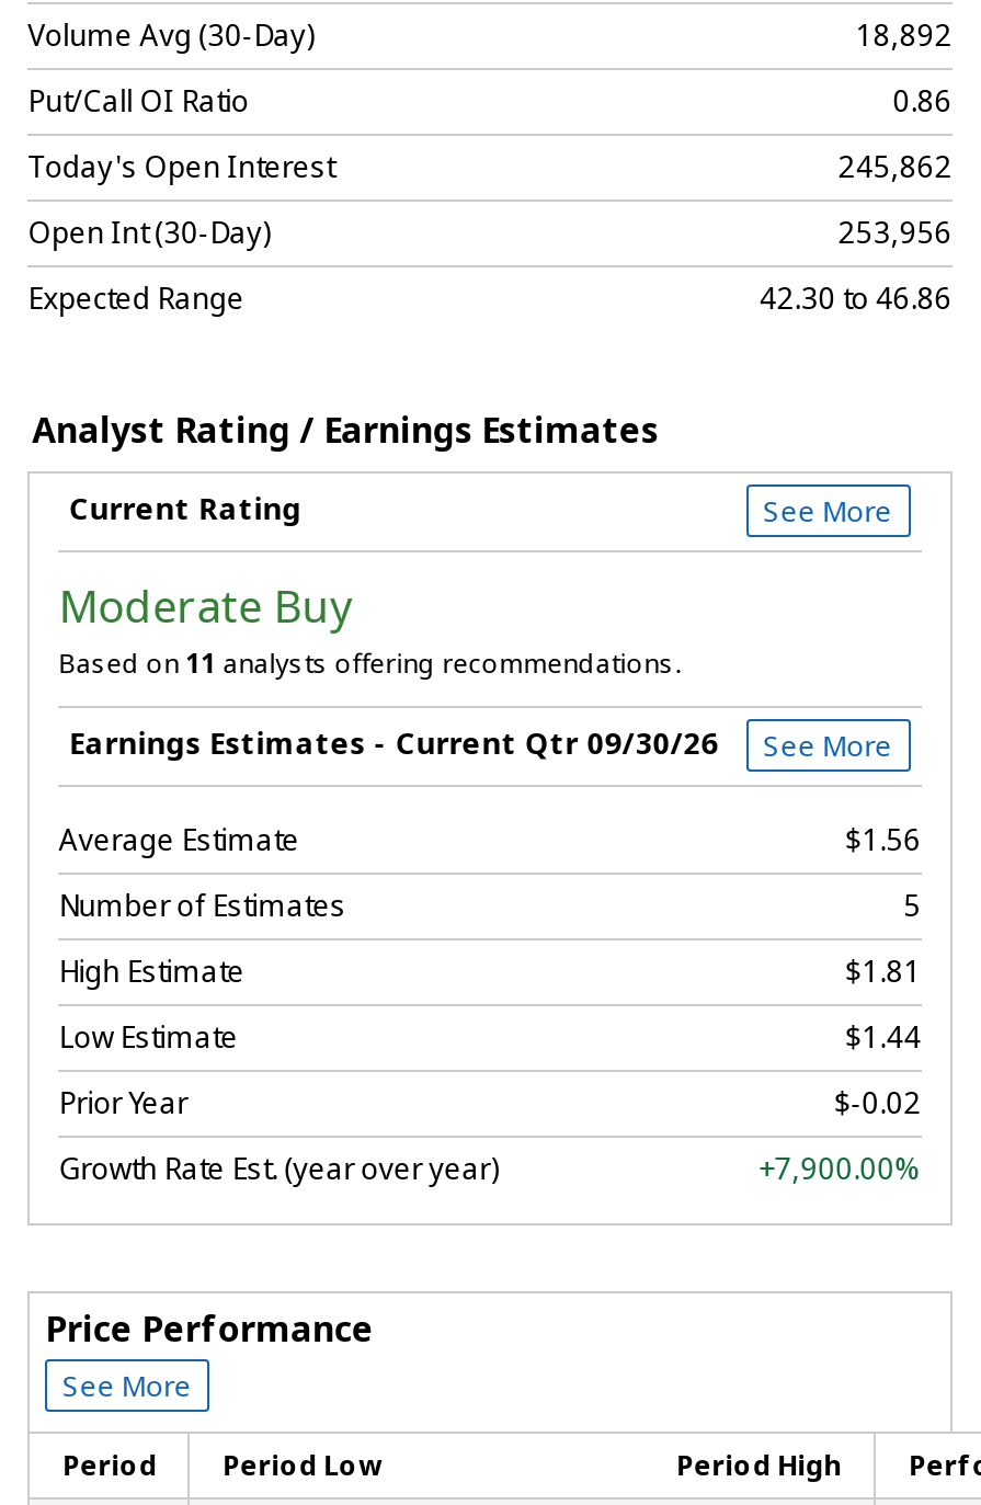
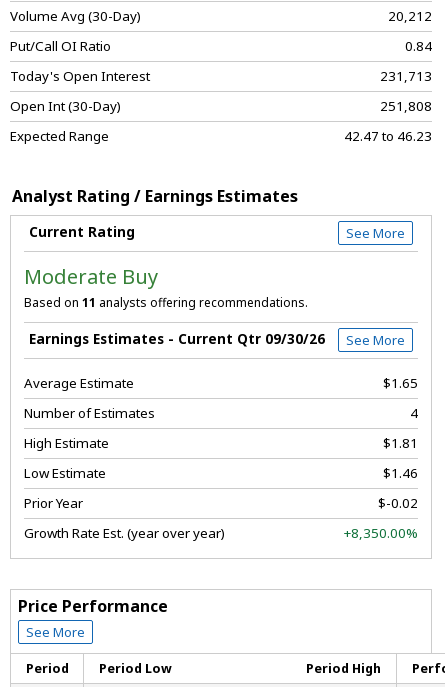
- 18,892
+ 20,212

- 0.86
+ 0.84

- 245,862
+ 231,713

- 253,956
+ 251,808

- 42.30 to 46.86
+ 42.47 to 46.23

- $1.56
+ $1.65

- 5
+ 4

- $1.44
+ $1.46

- +7,900.00%
+ +8,350.00%
